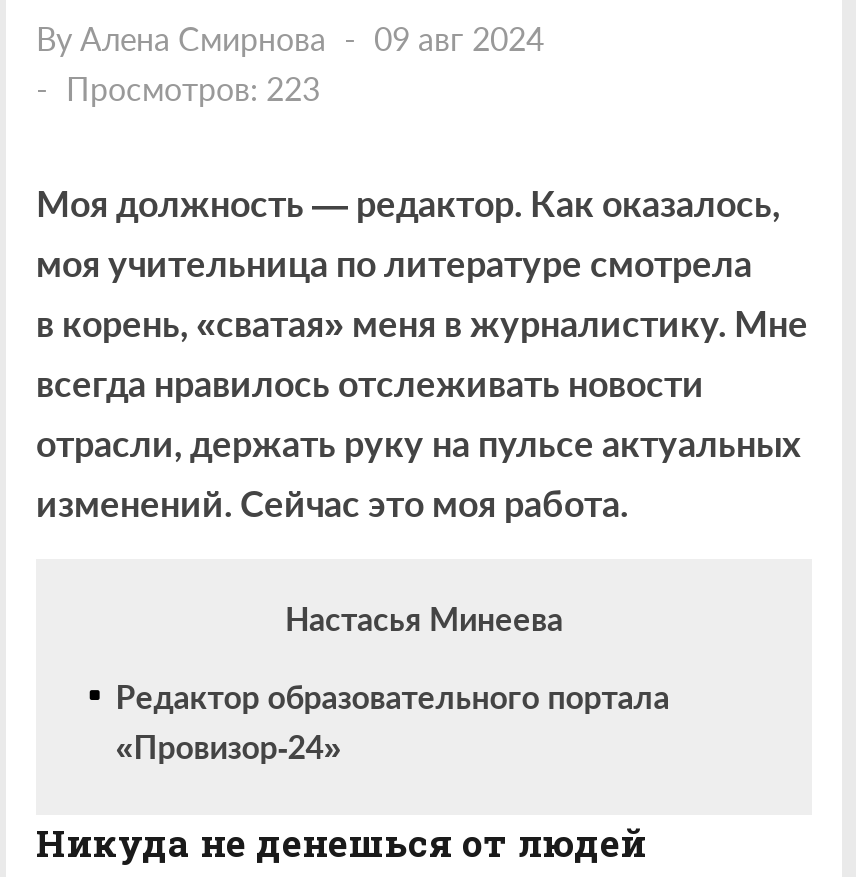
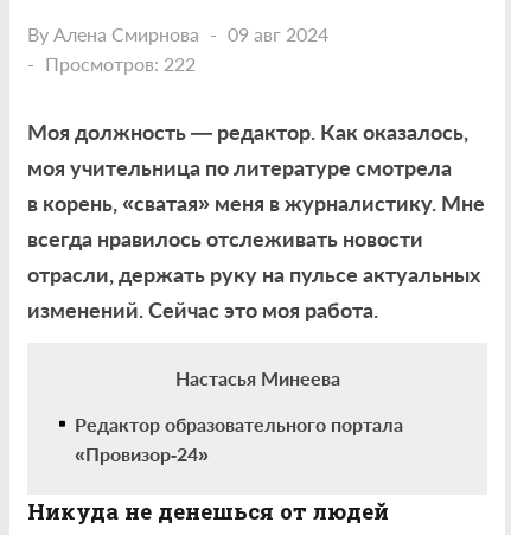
- Просмотров: 223
+ Просмотров: 222
